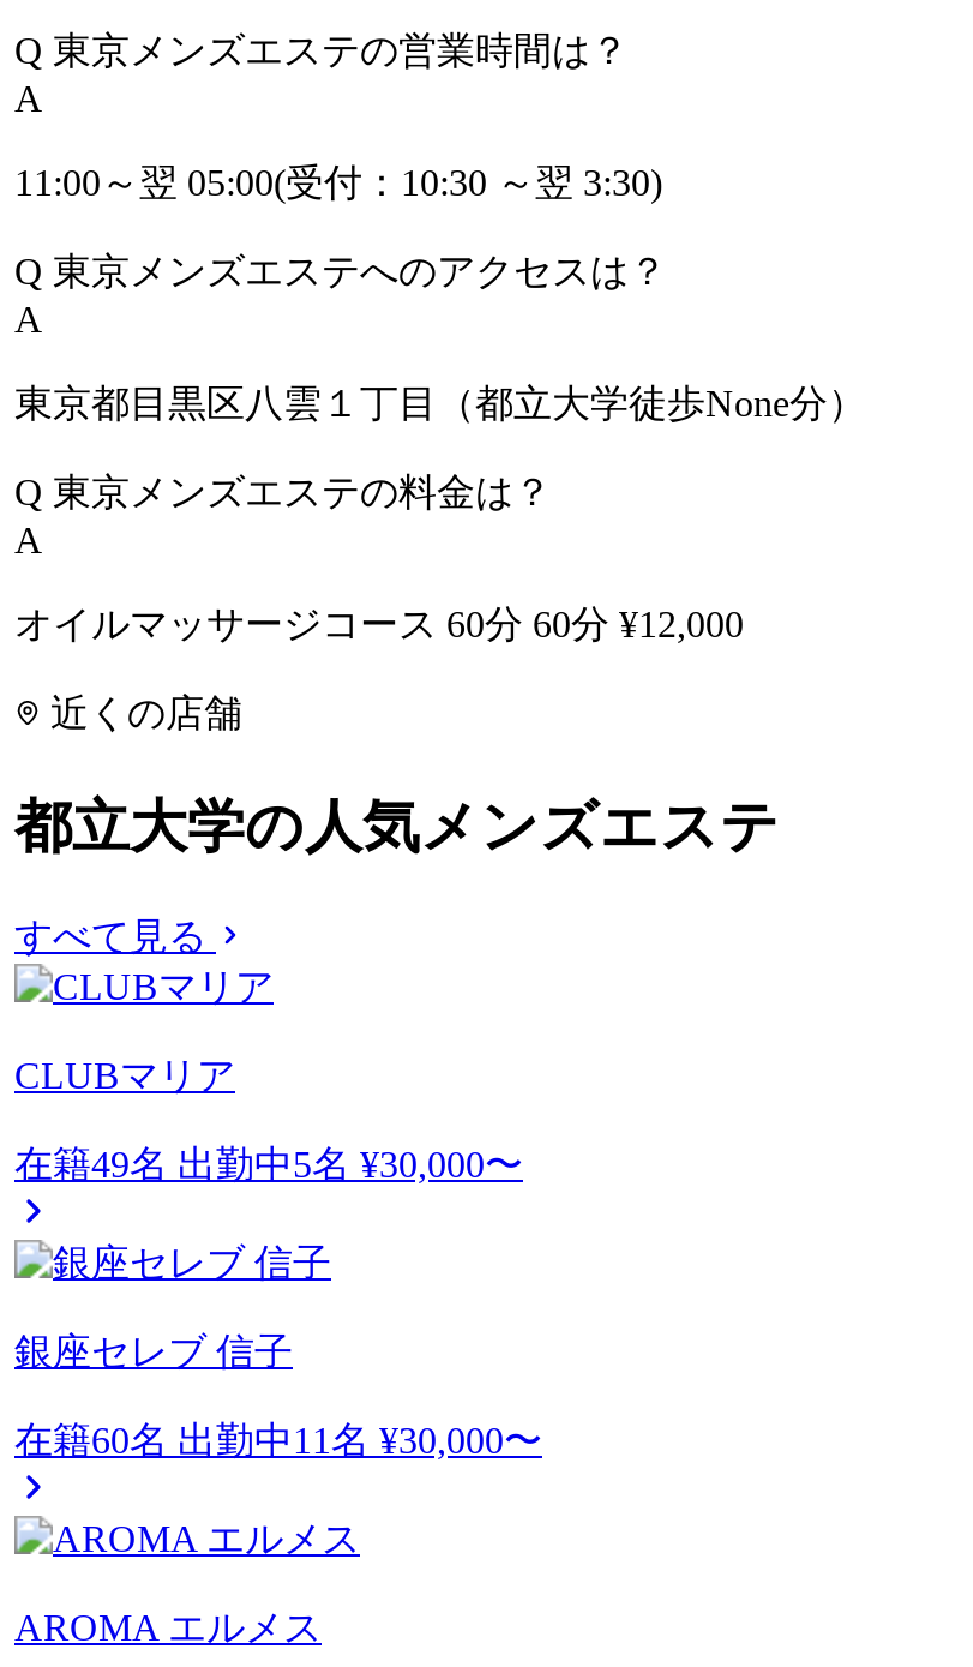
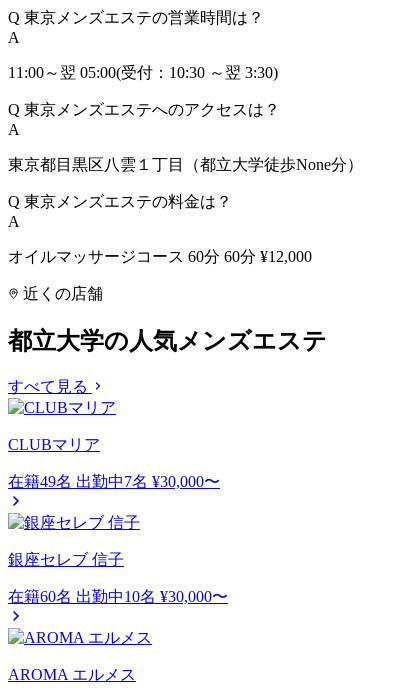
- 在籍49名 出勤中5名¥30,000〜
+ 在籍49名 出勤中7名¥30,000〜

- 在籍60名 出勤中11名¥30,000〜
+ 在籍60名 出勤中10名¥30,000〜
